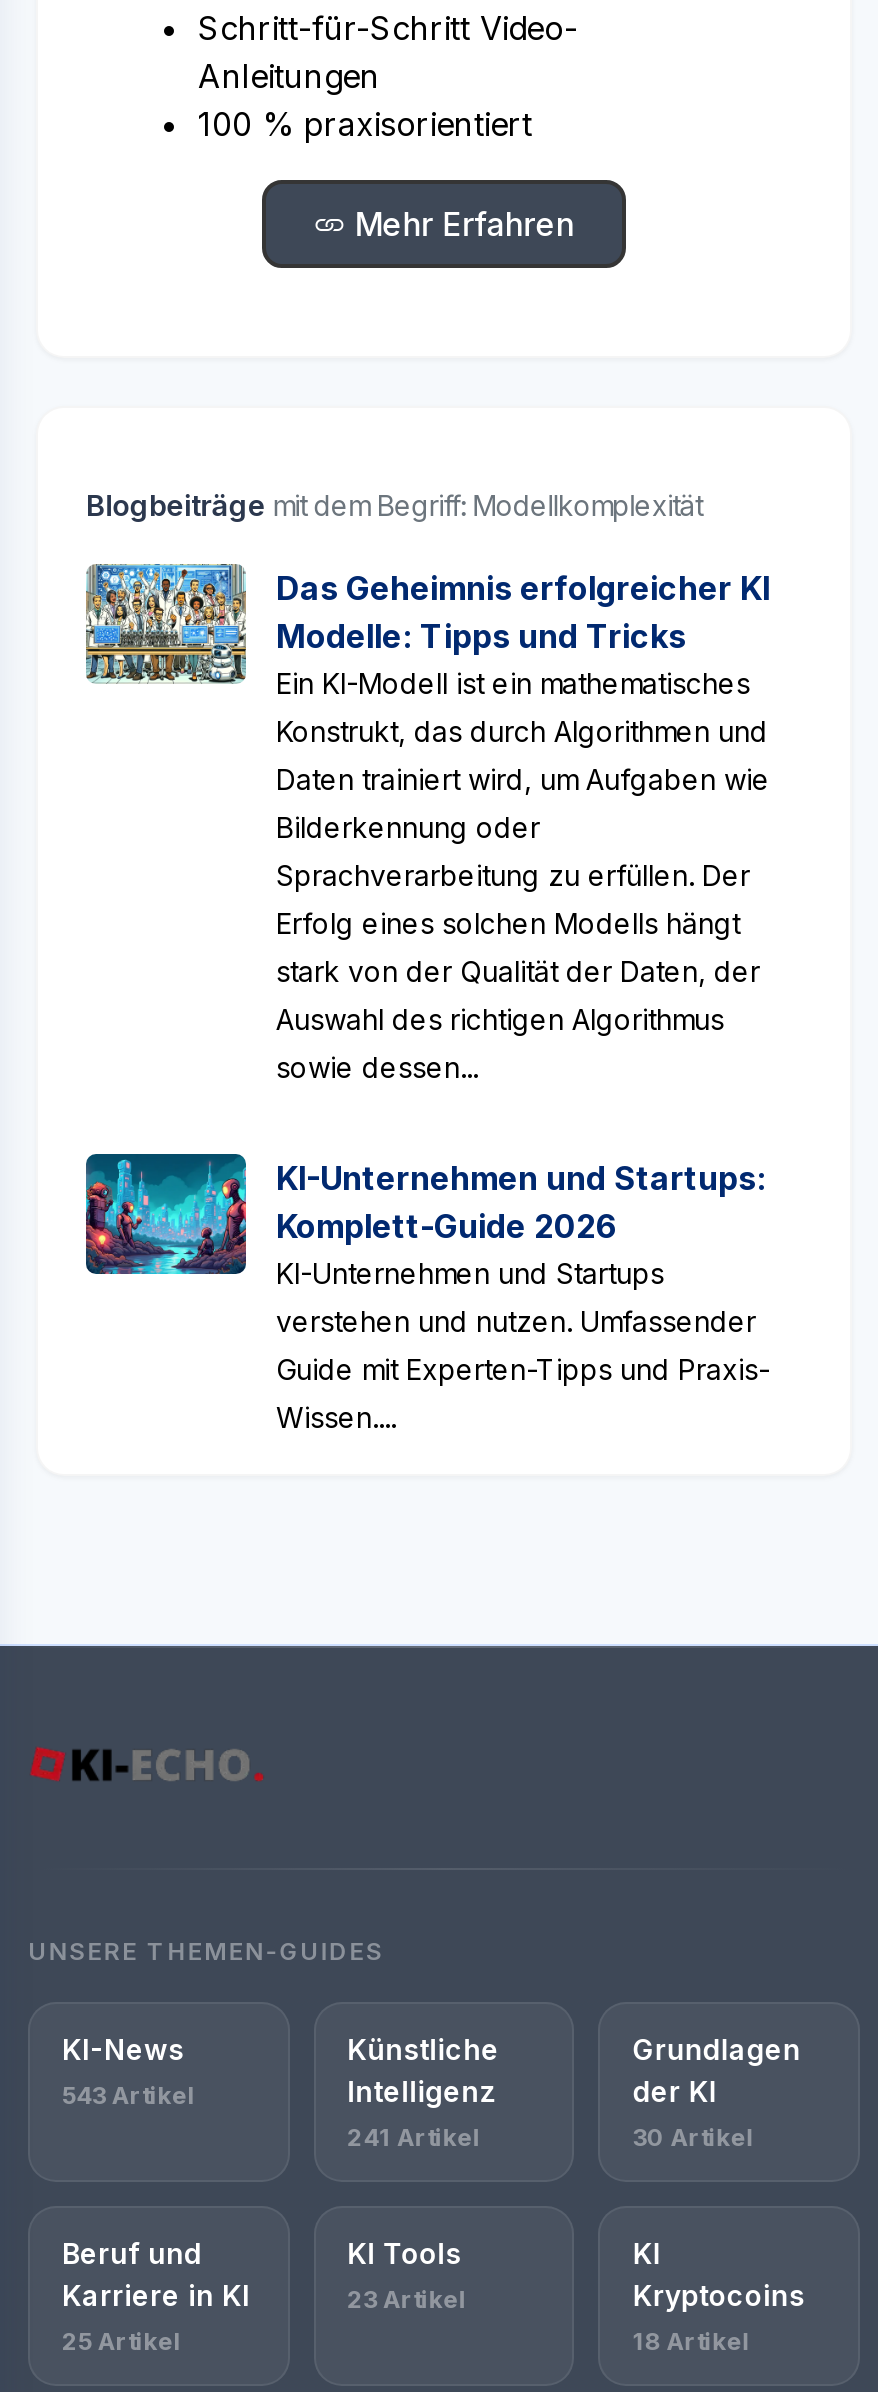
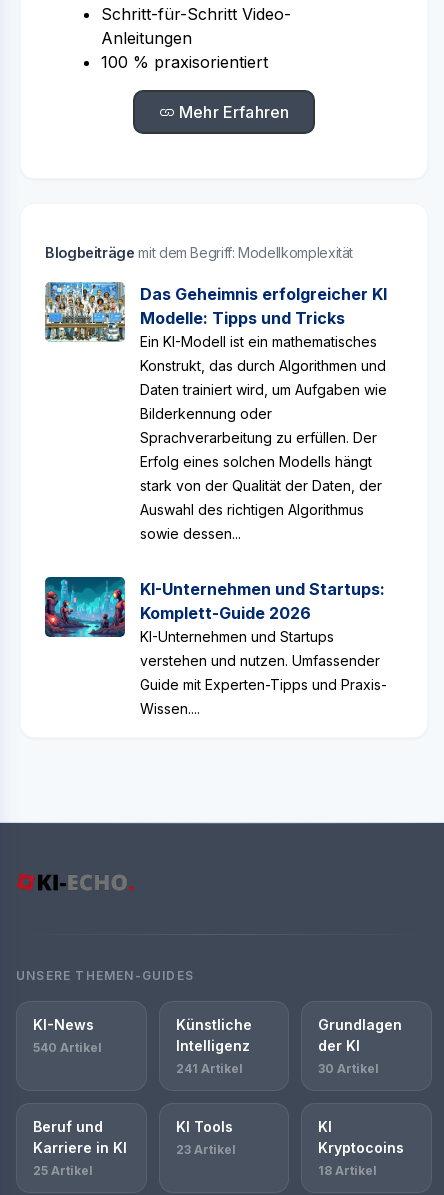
- 543 Artikel
+ 540 Artikel
